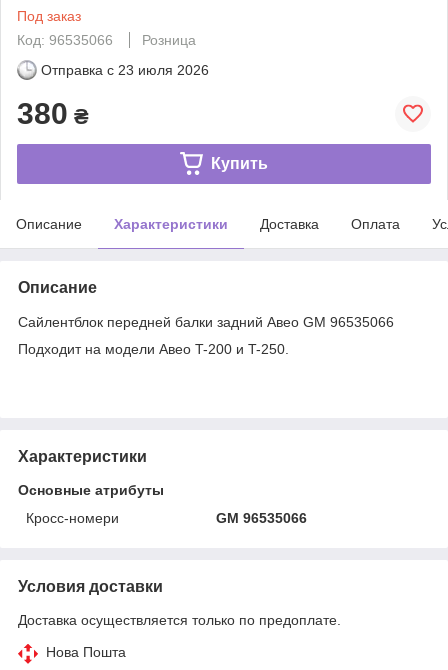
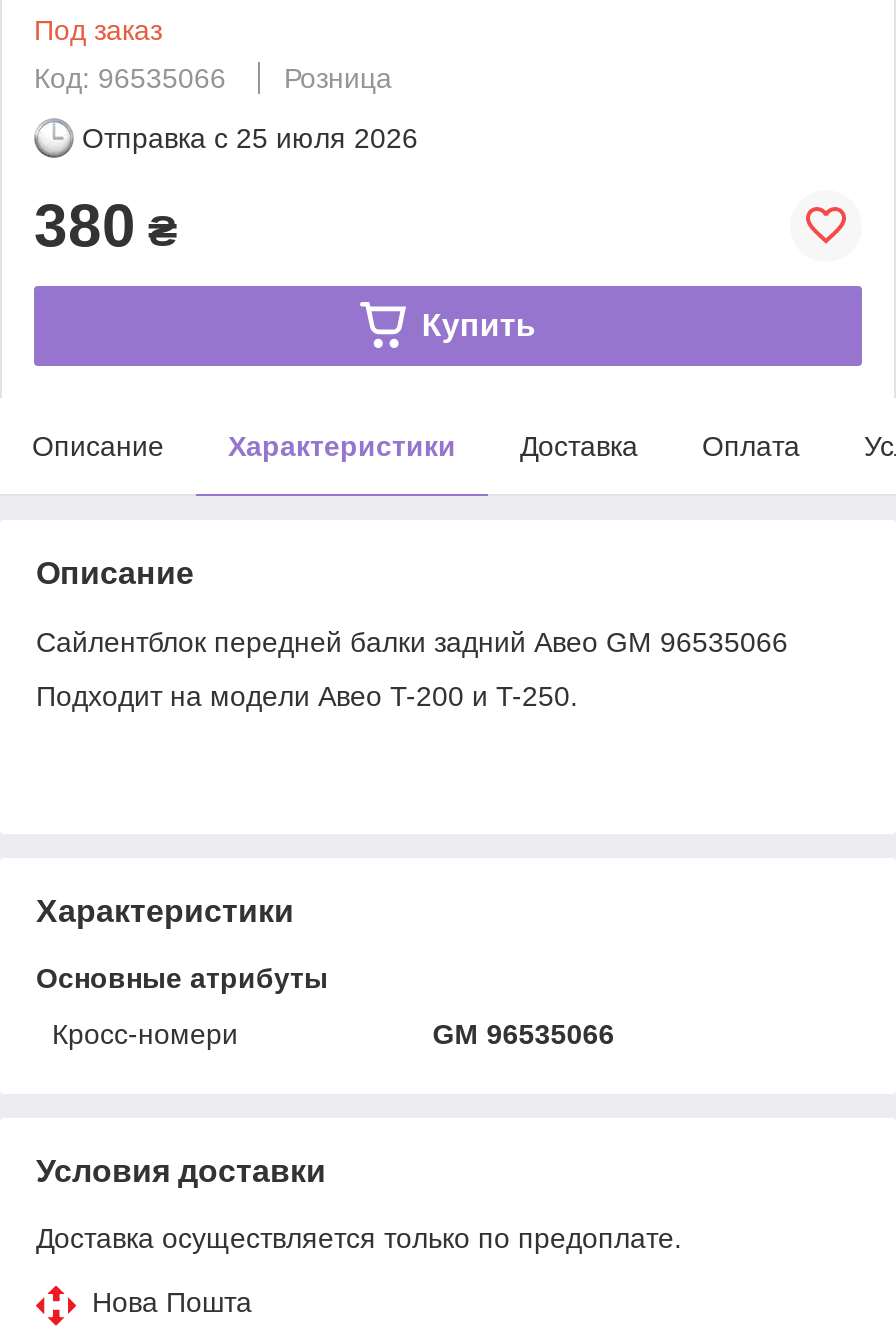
- Отправка с 23 июля 2026
+ Отправка с 25 июля 2026
